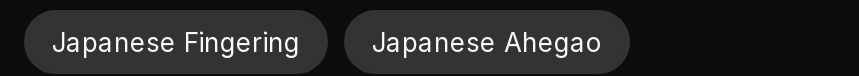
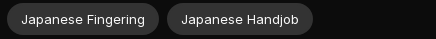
- Japanese Ahegao
+ Japanese Handjob
